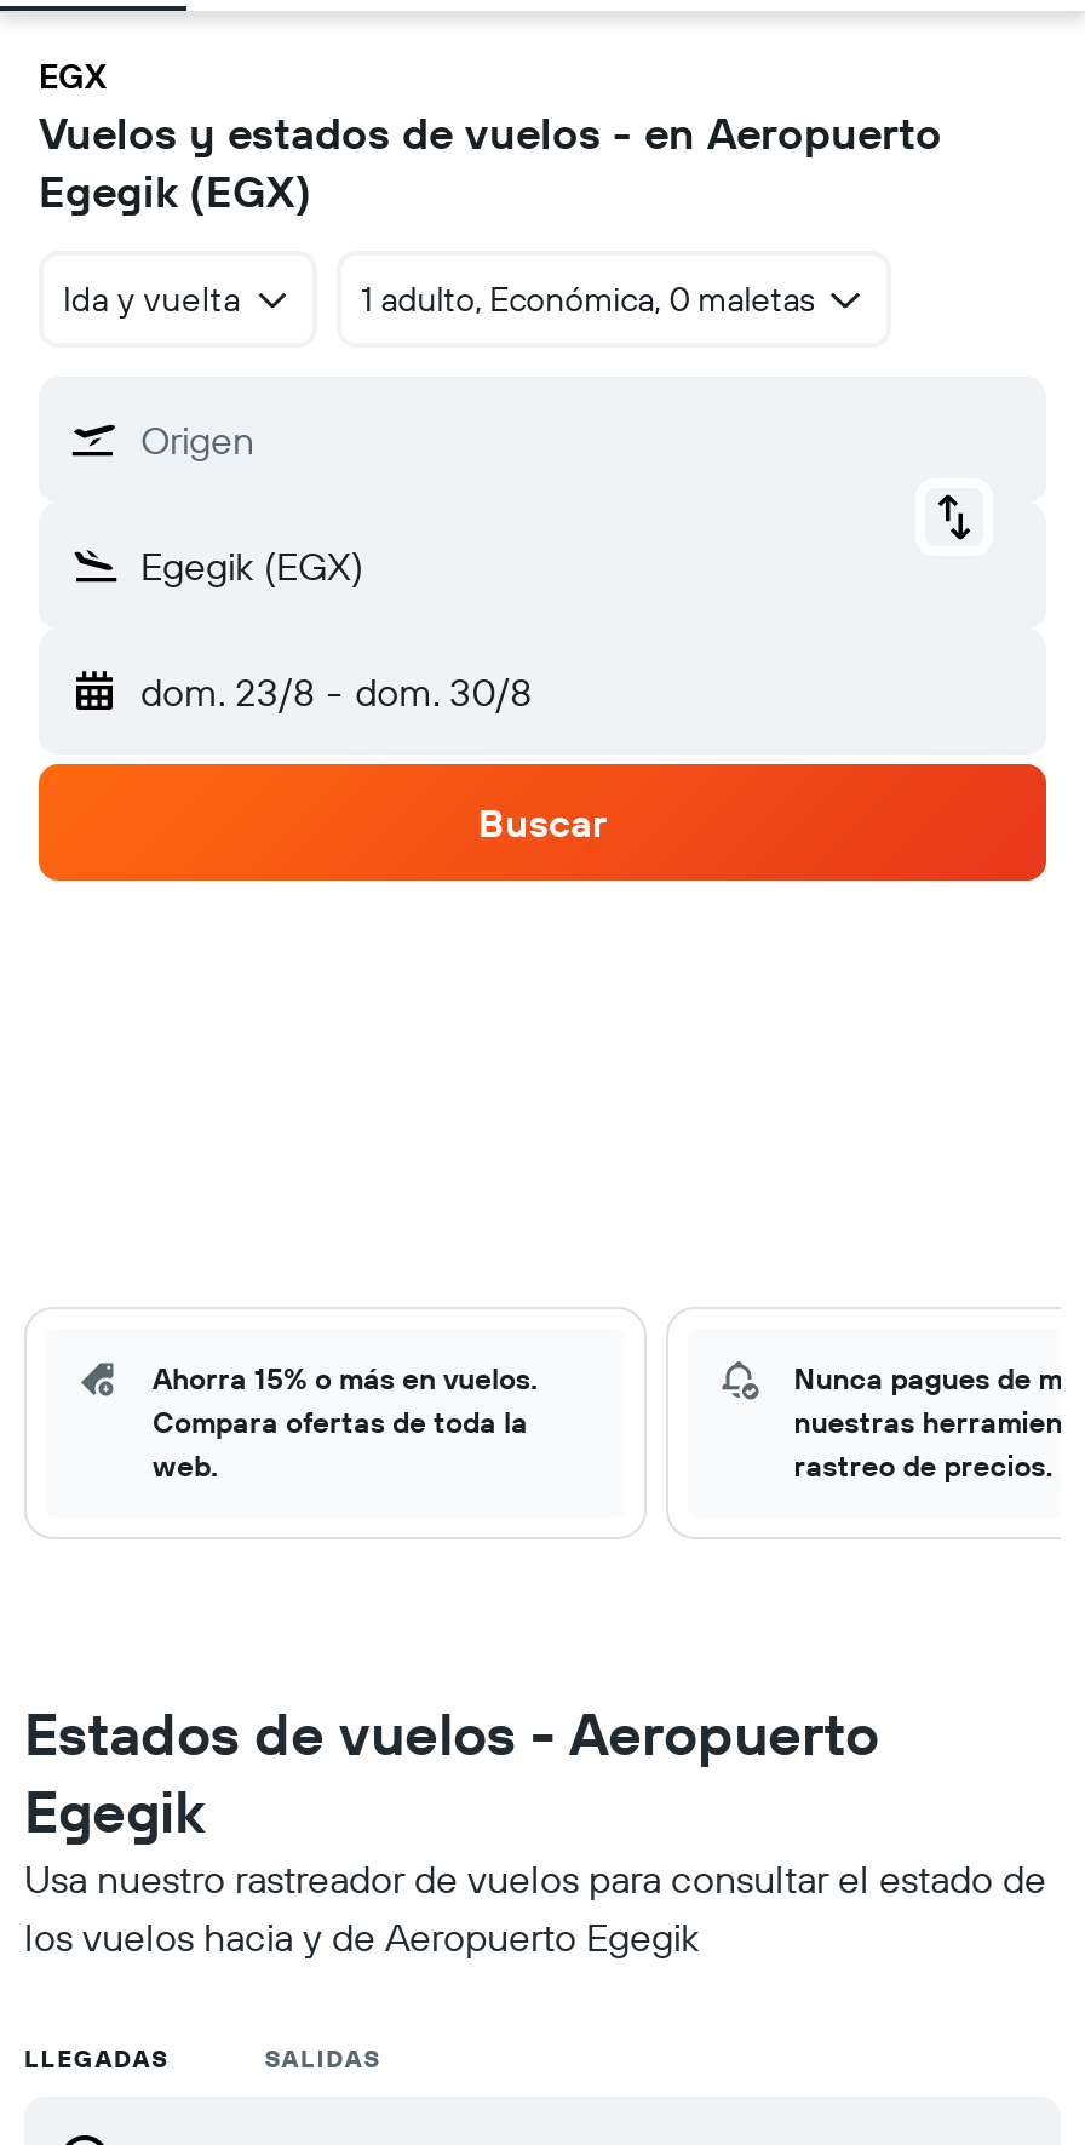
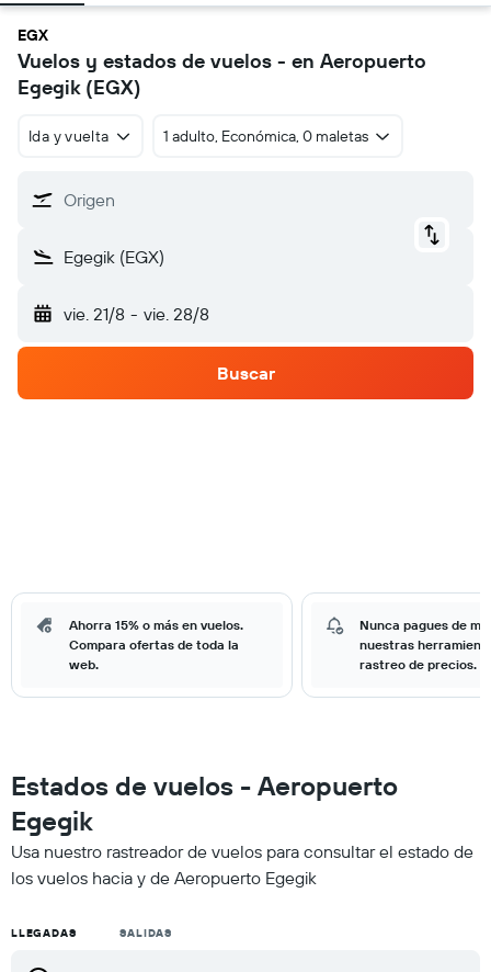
- dom. 23/8 - dom. 30/8
+ vie. 21/8 - vie. 28/8
